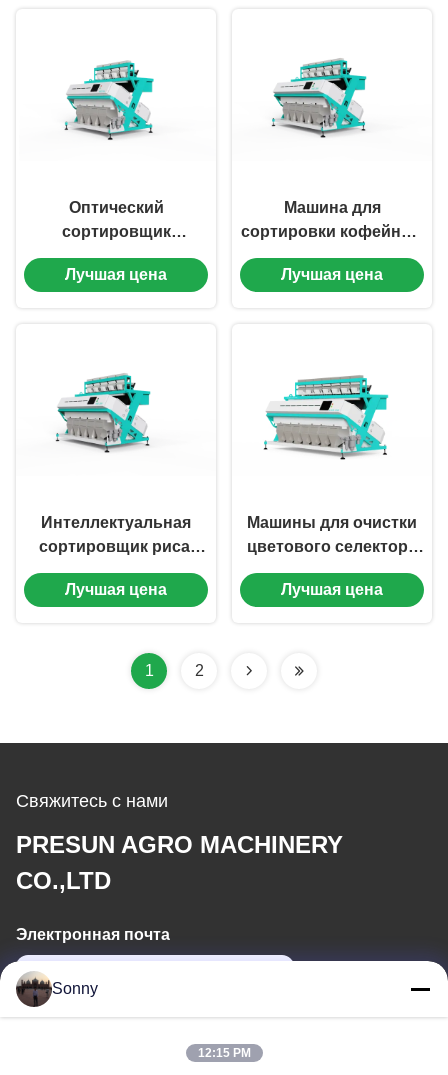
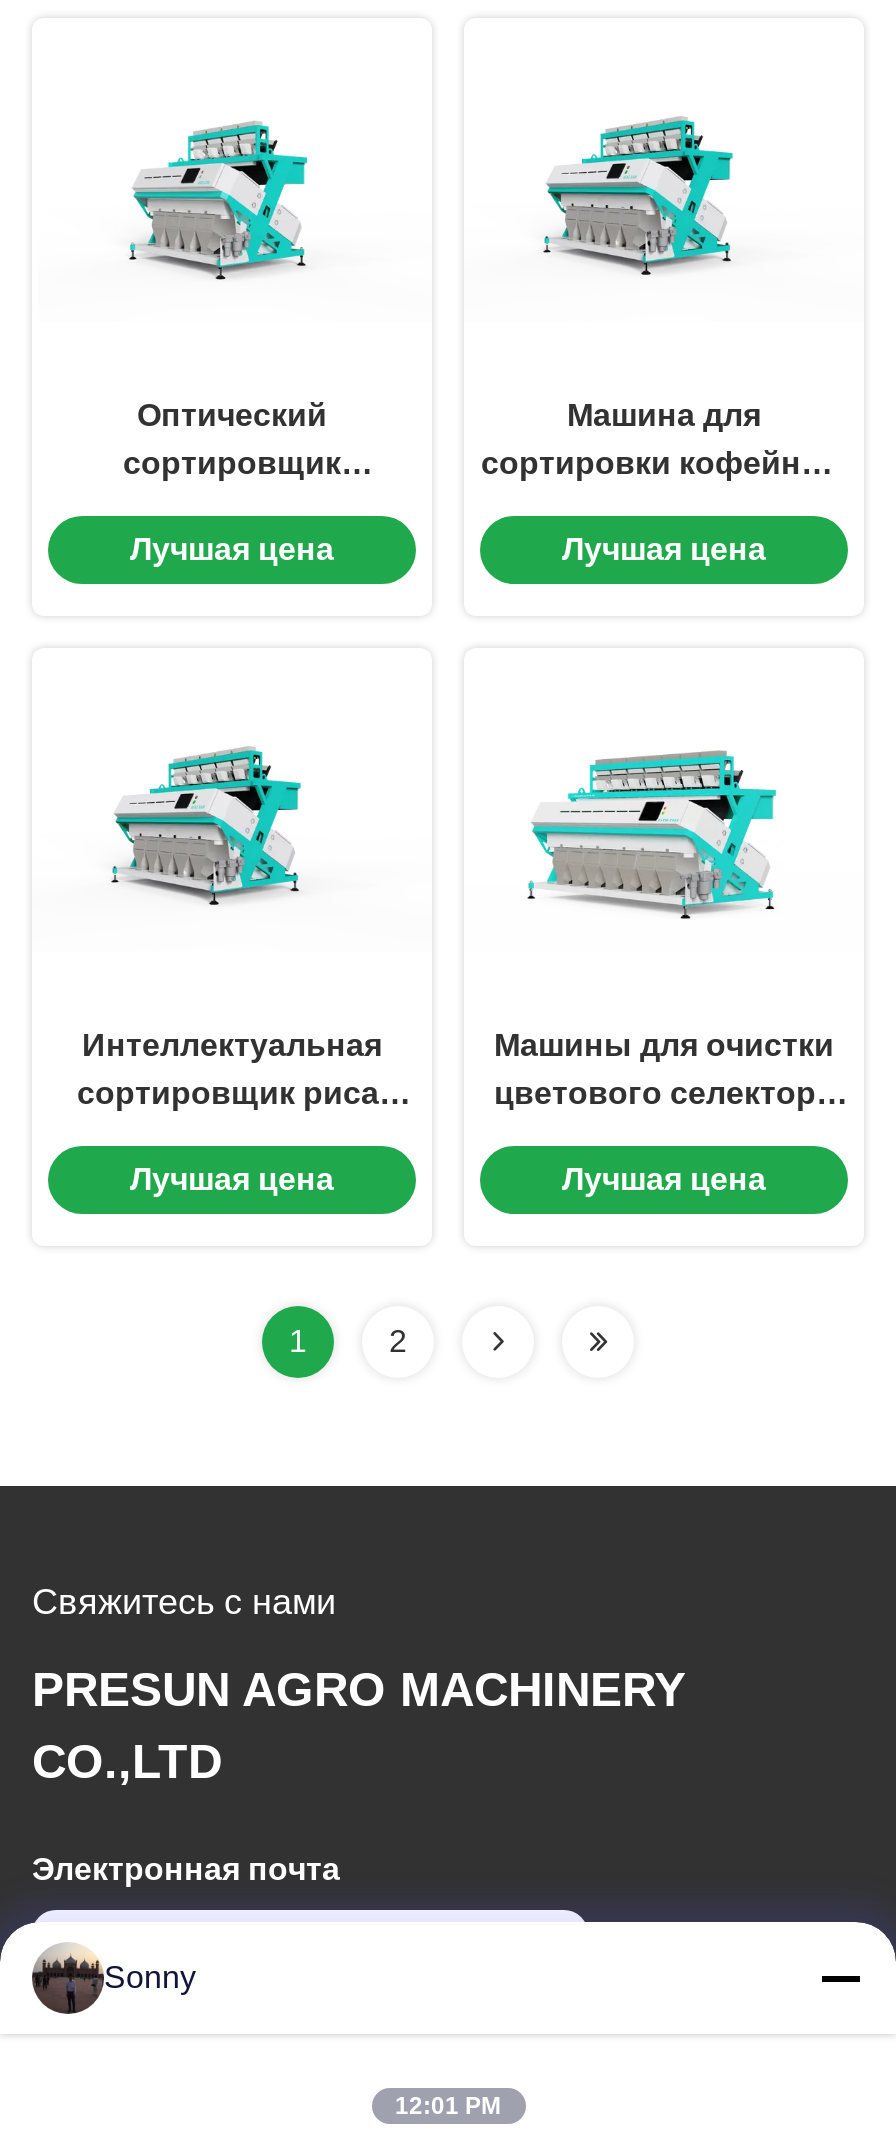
- 12:15 PM
+ 12:01 PM
